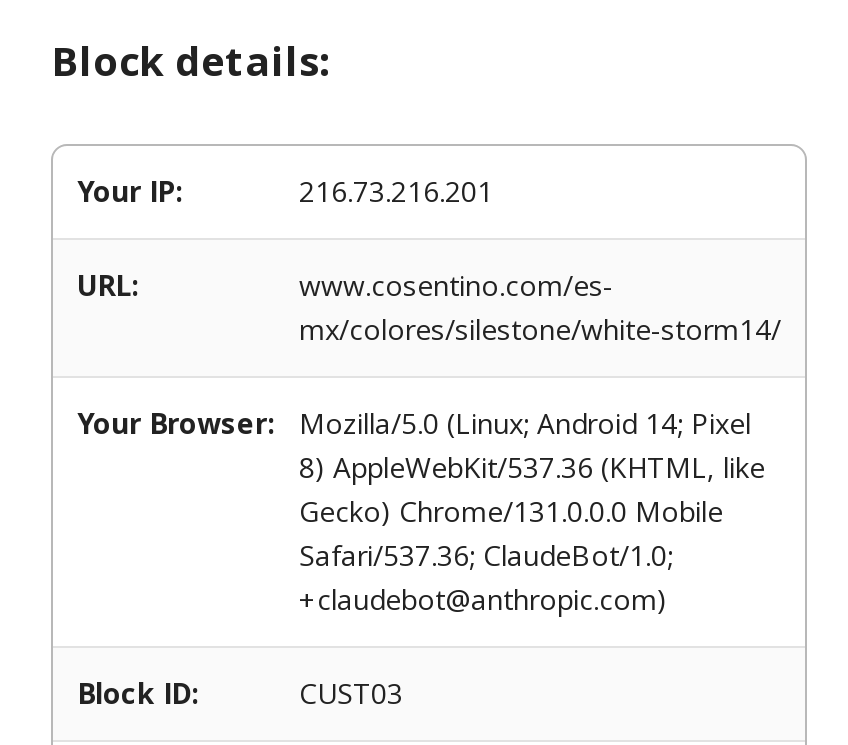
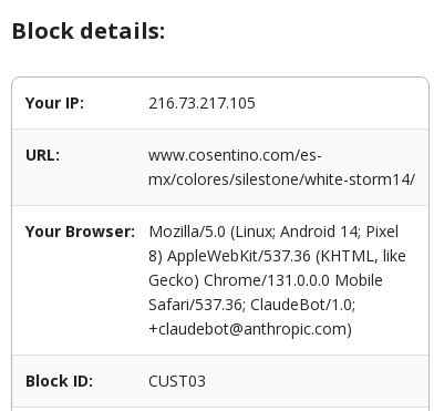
- 216.73.216.201
+ 216.73.217.105
